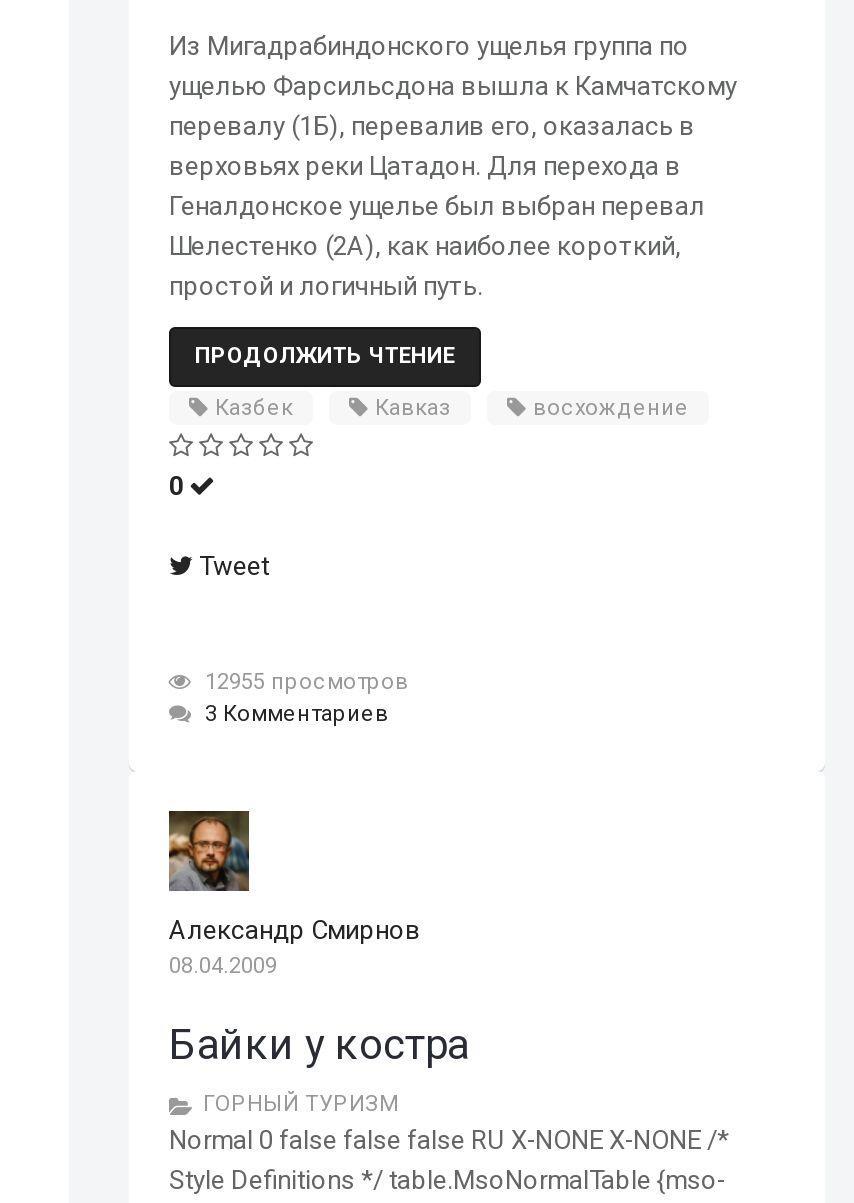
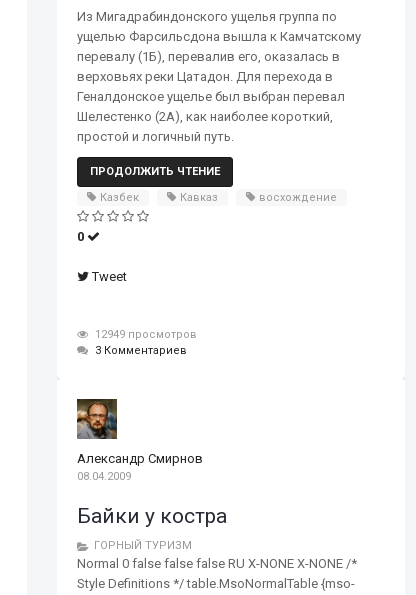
- 12955 просмотров
+ 12949 просмотров
